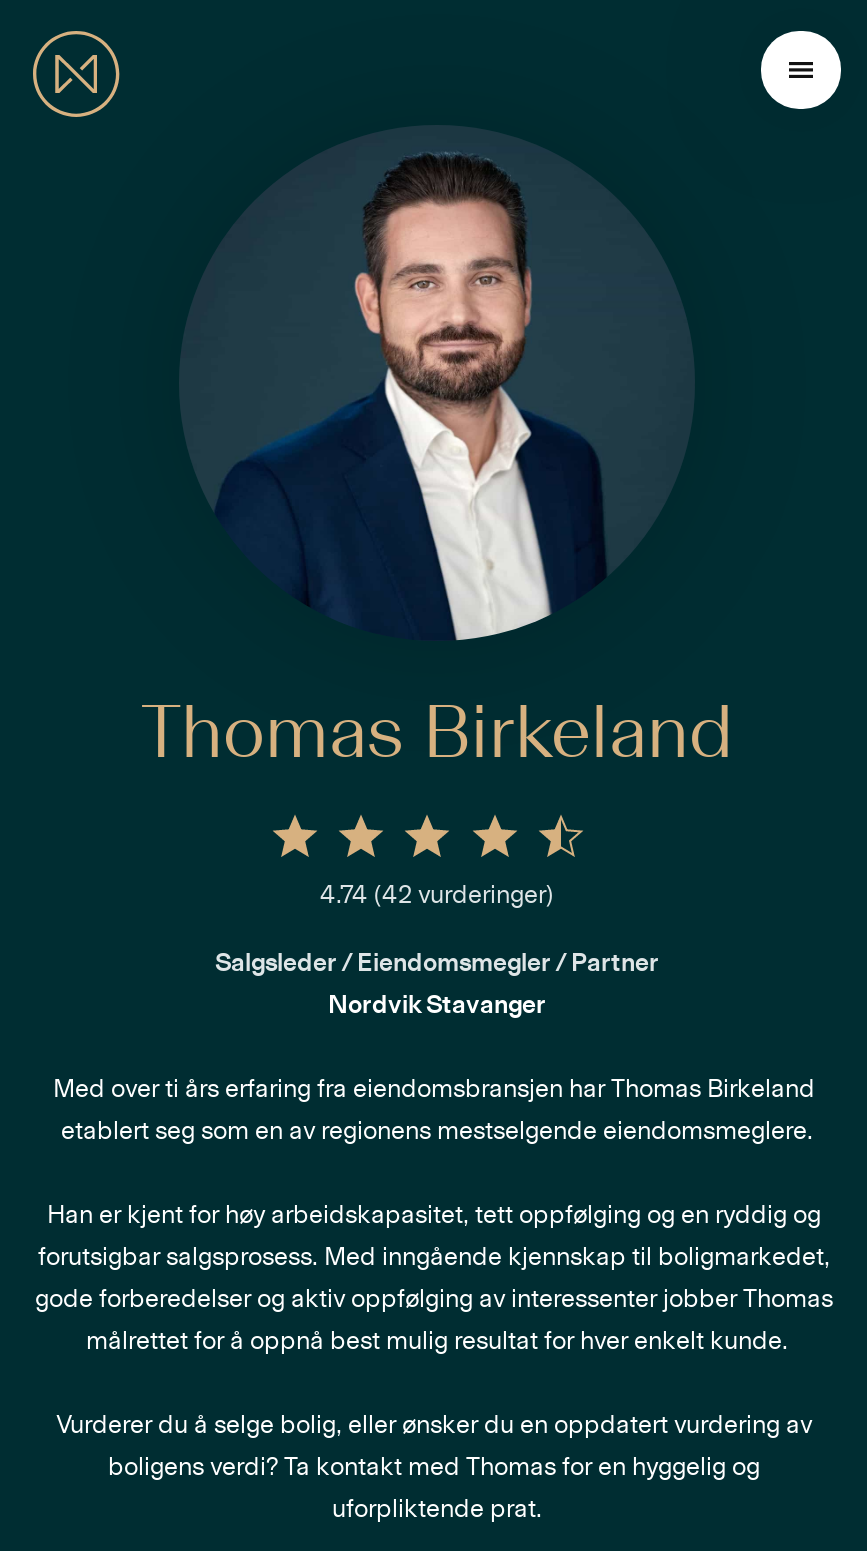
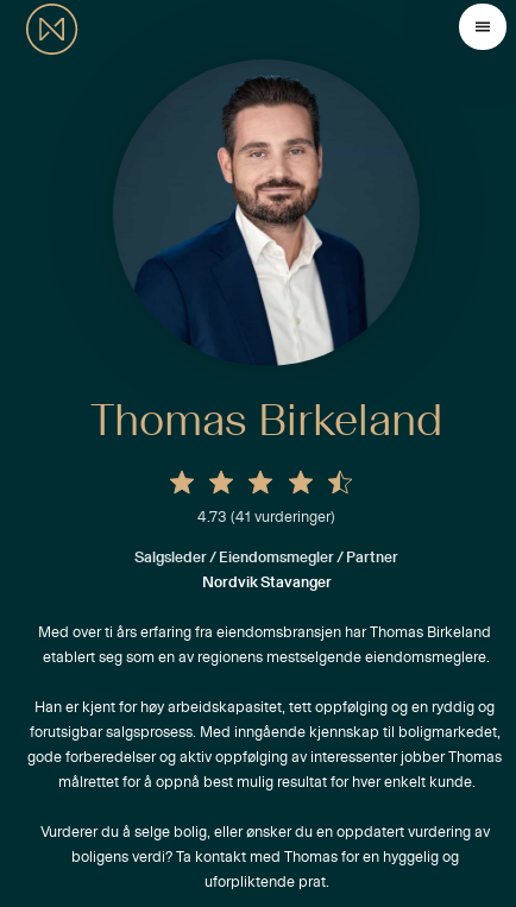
- 4.74 (42 vurderinger)
+ 4.73 (41 vurderinger)
